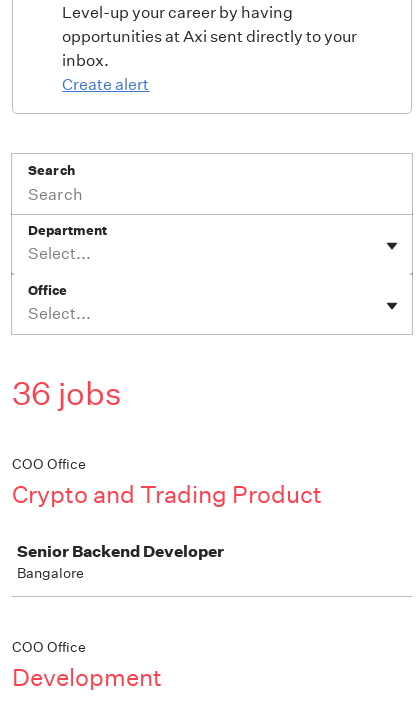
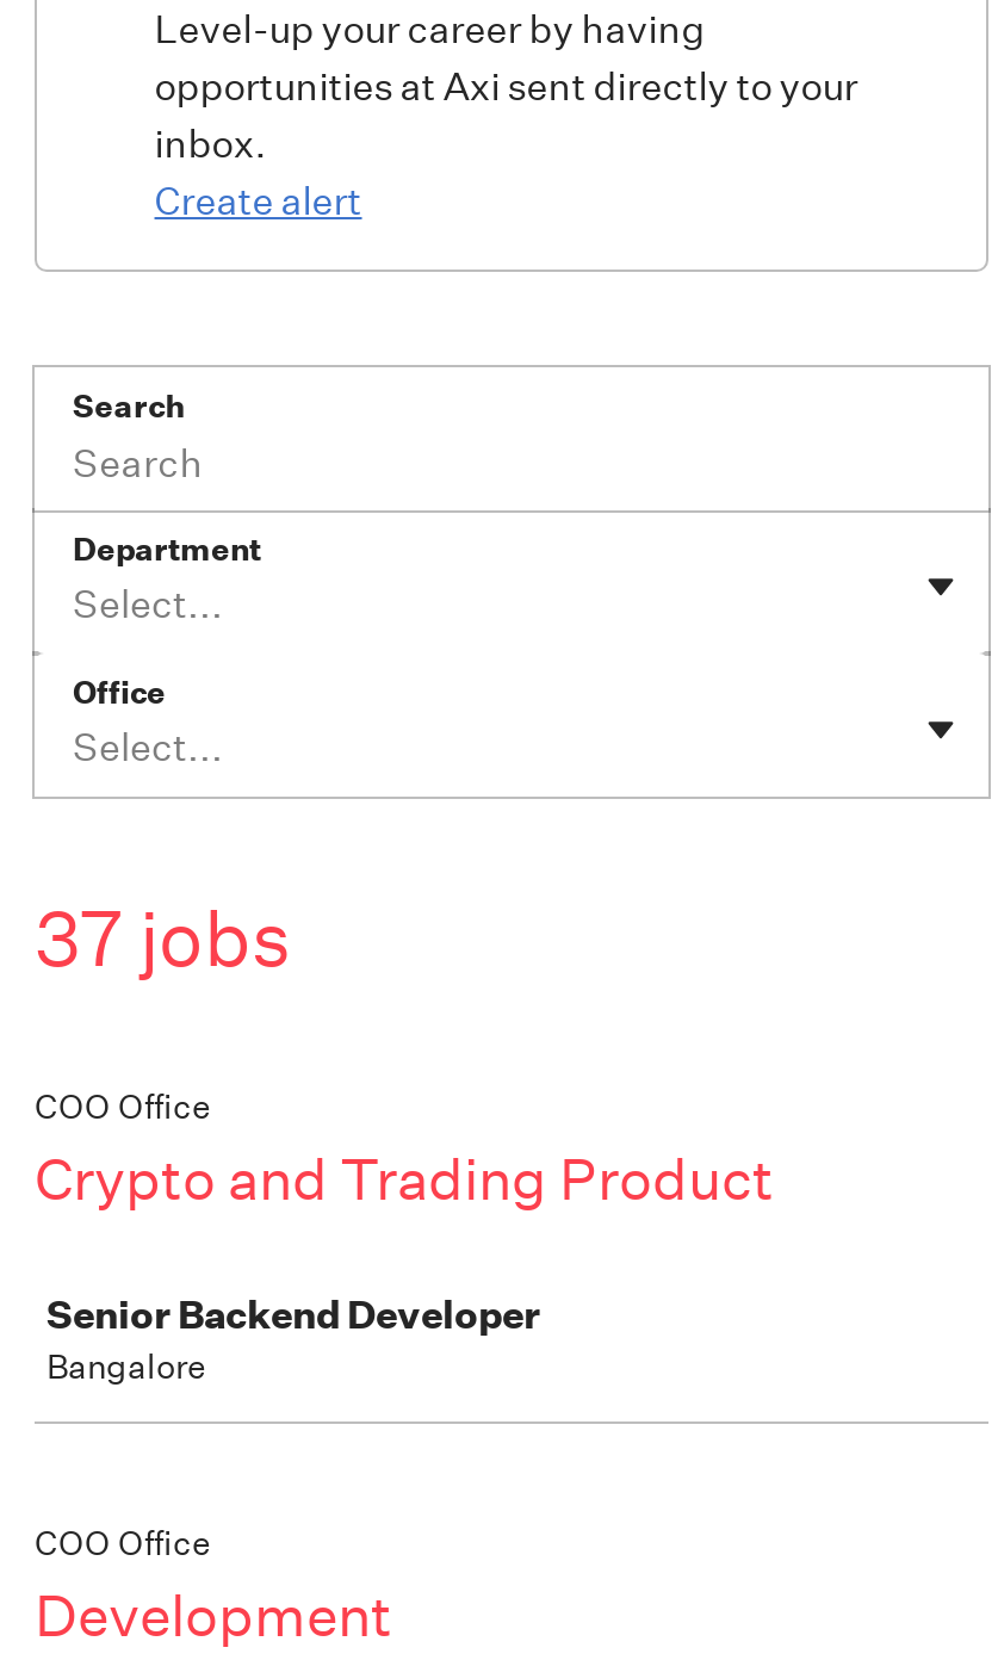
- 36 jobs
+ 37 jobs
